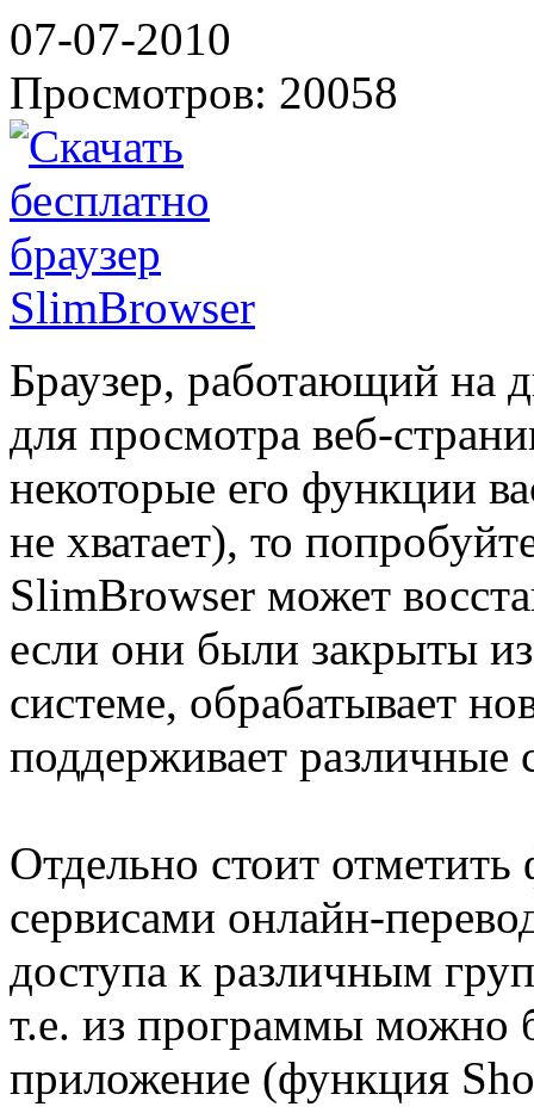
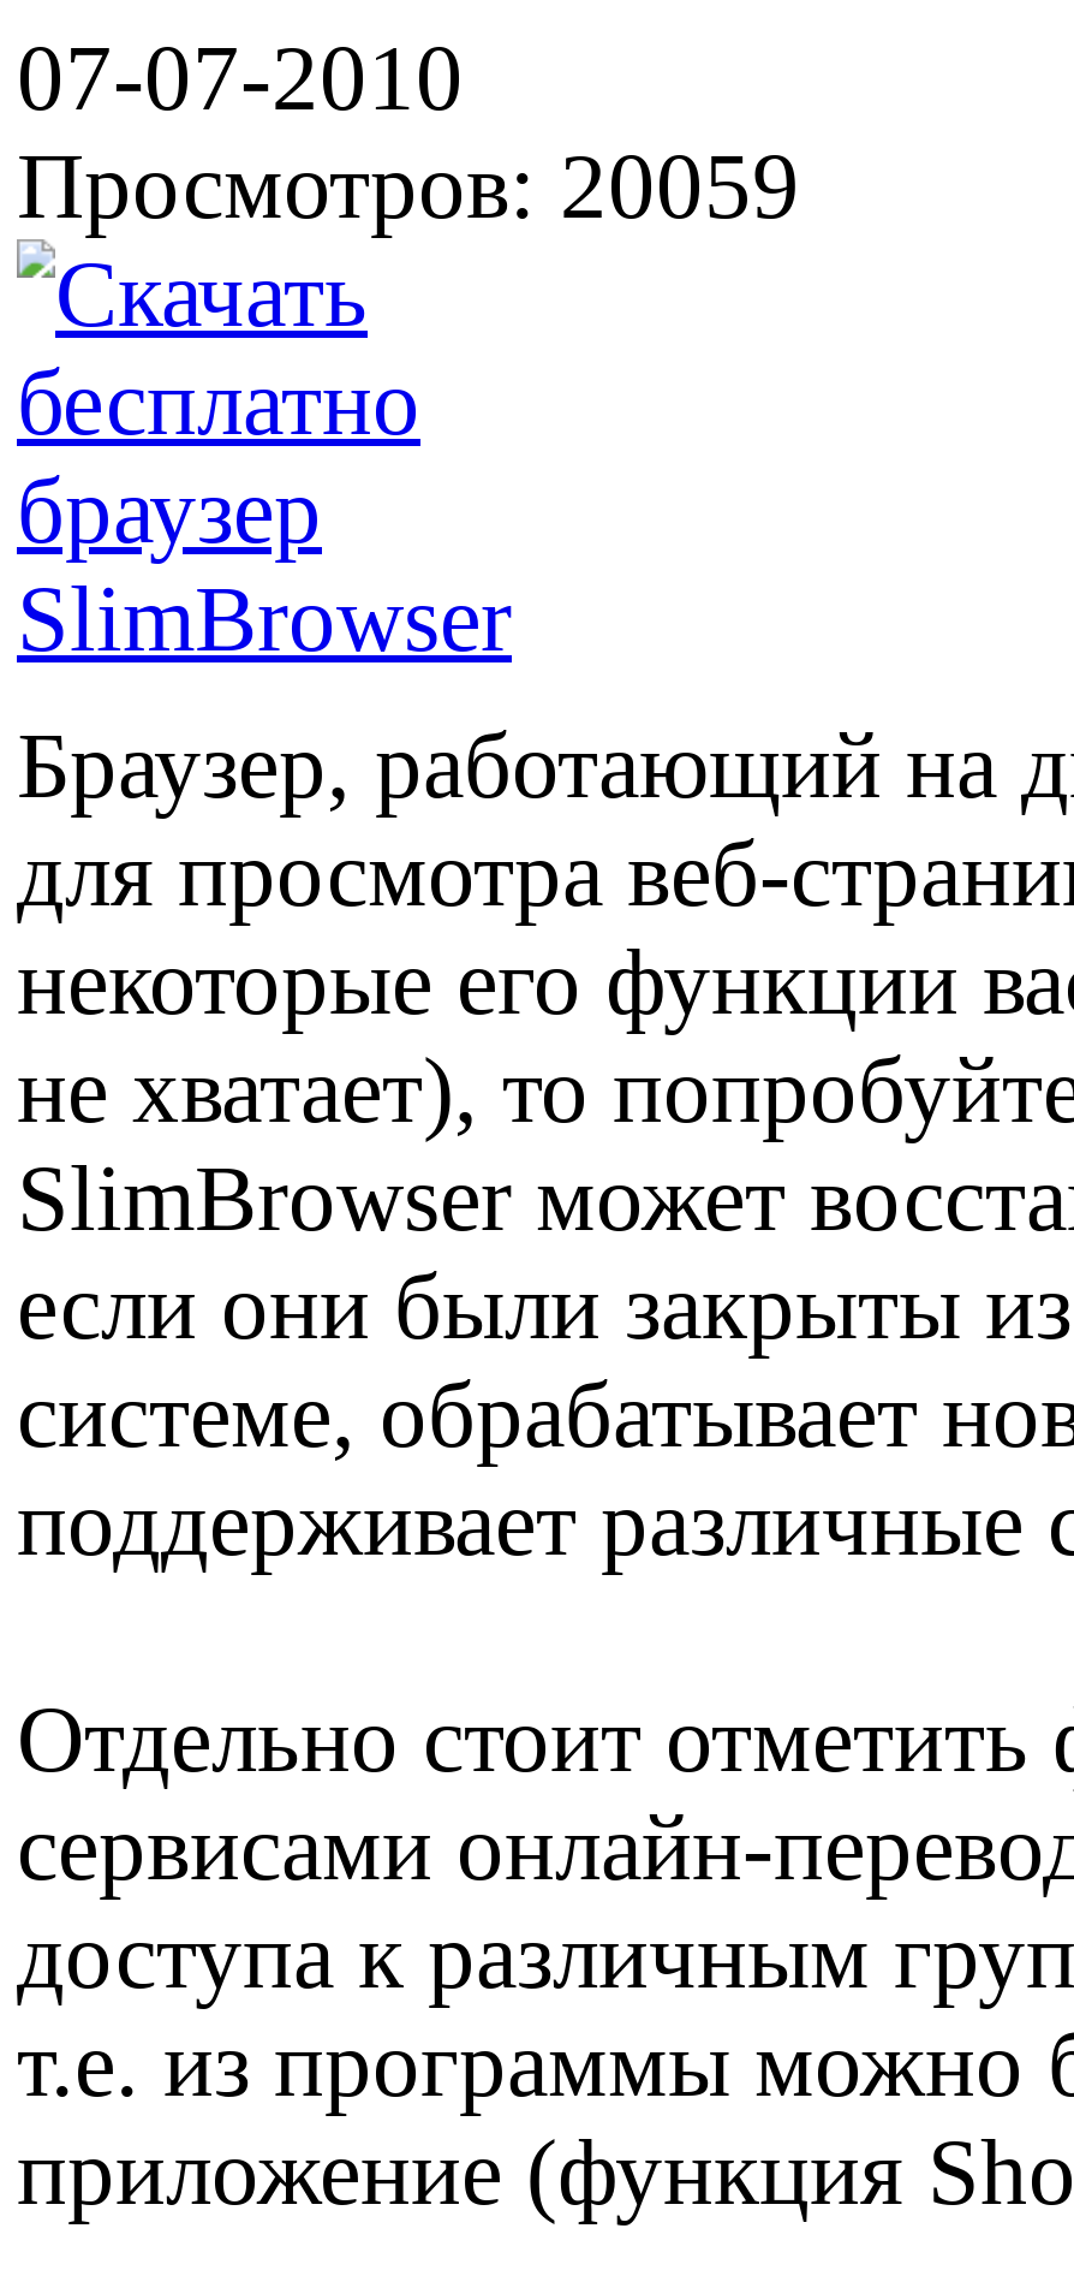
- Просмотров: 20058
+ Просмотров: 20059
